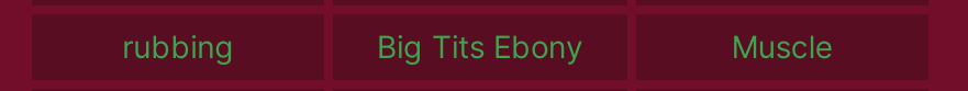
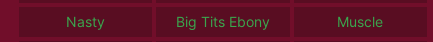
- rubbing
+ Nasty
